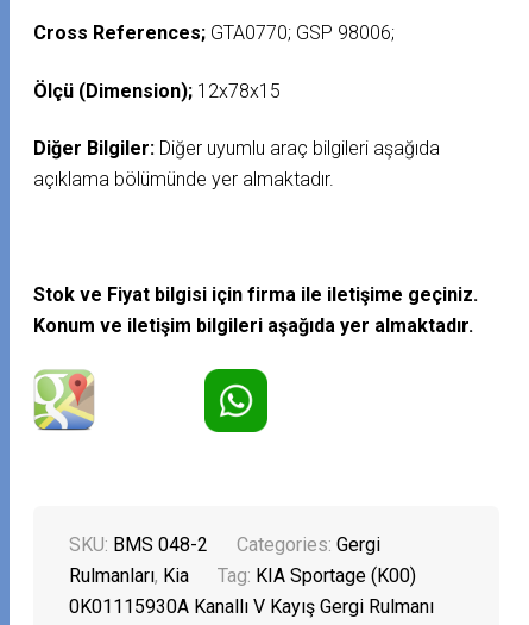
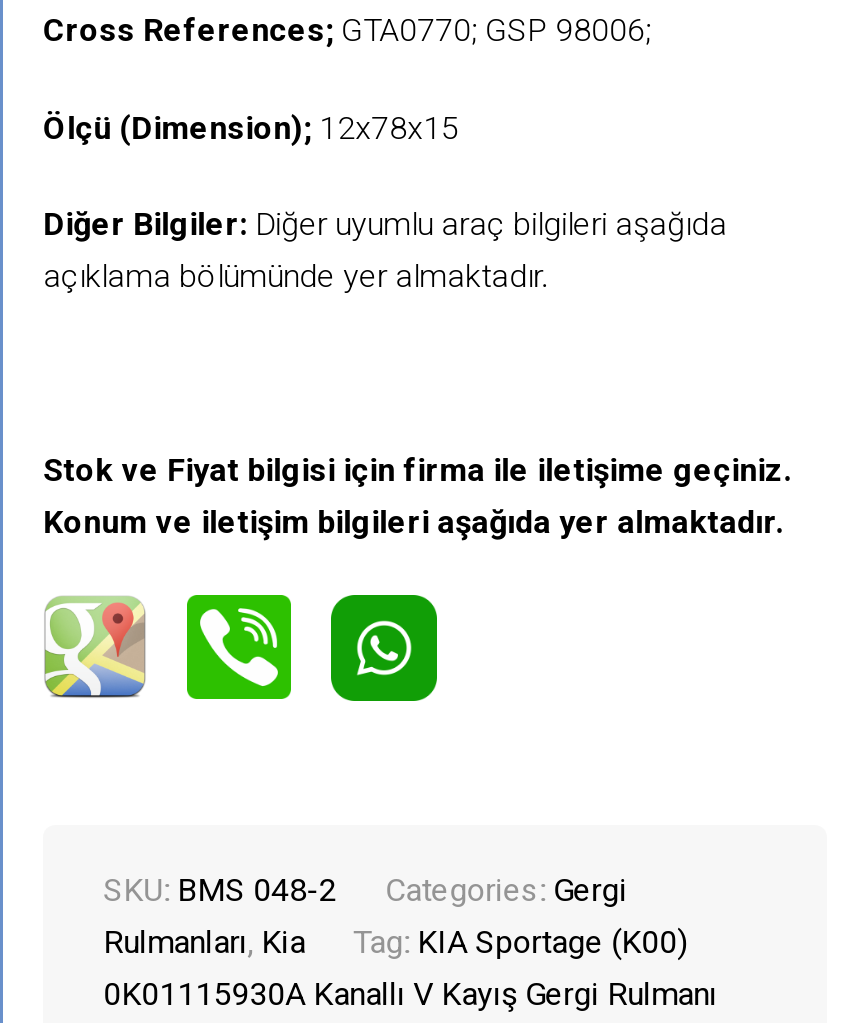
+ [image]
